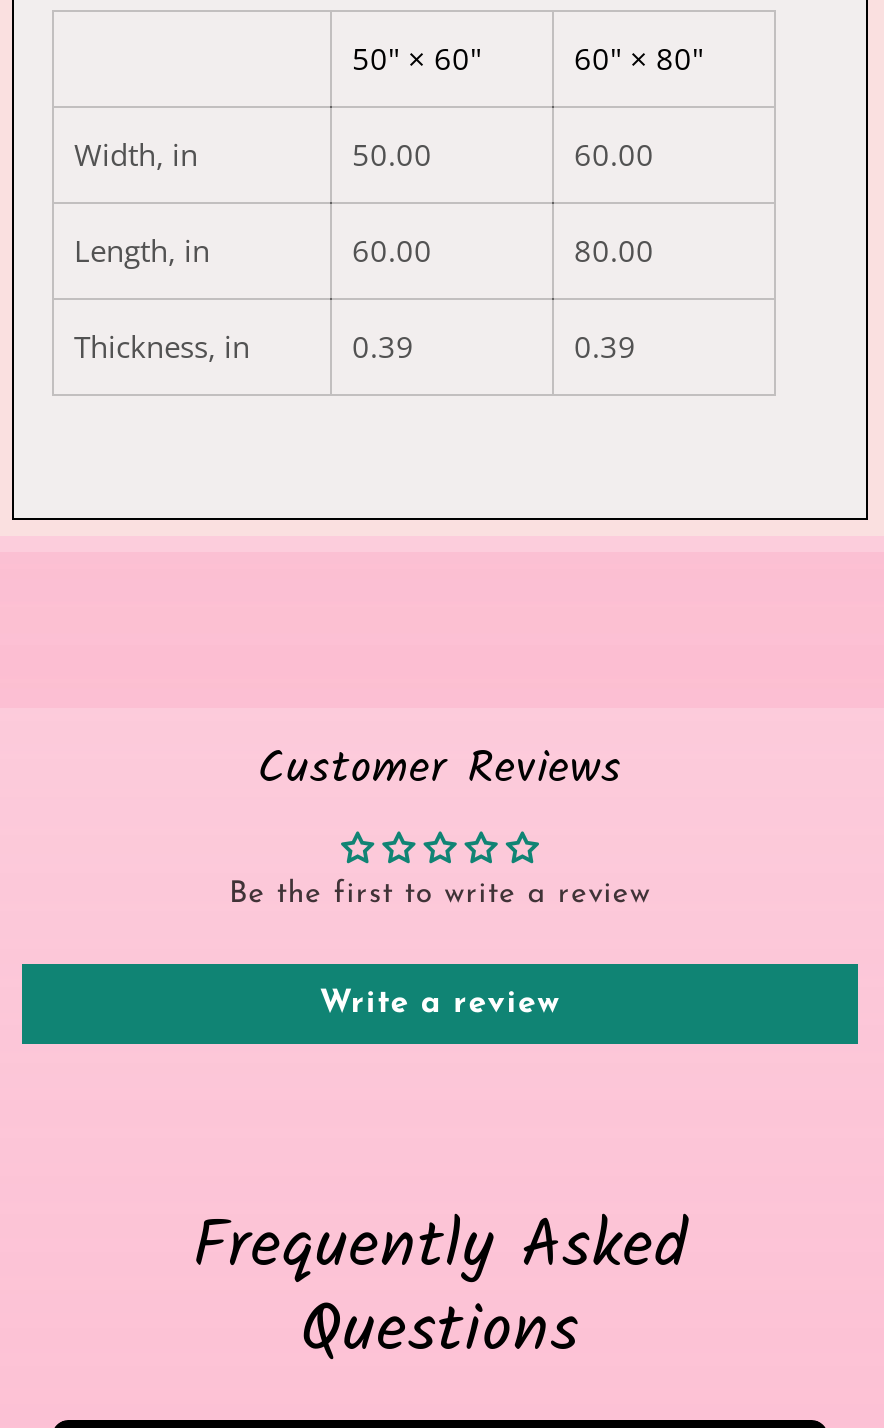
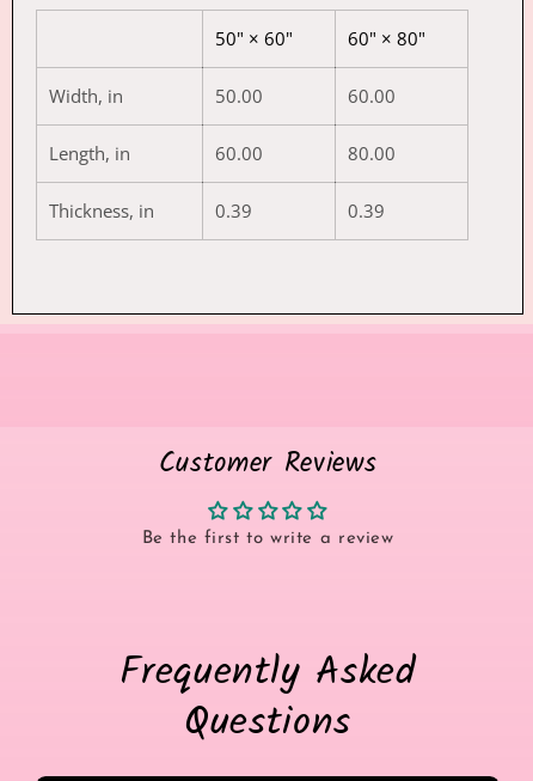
- Write a review
